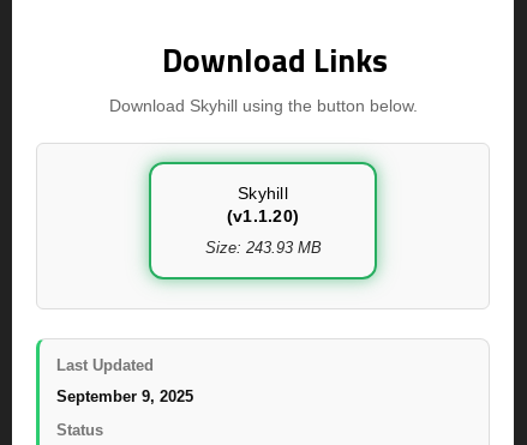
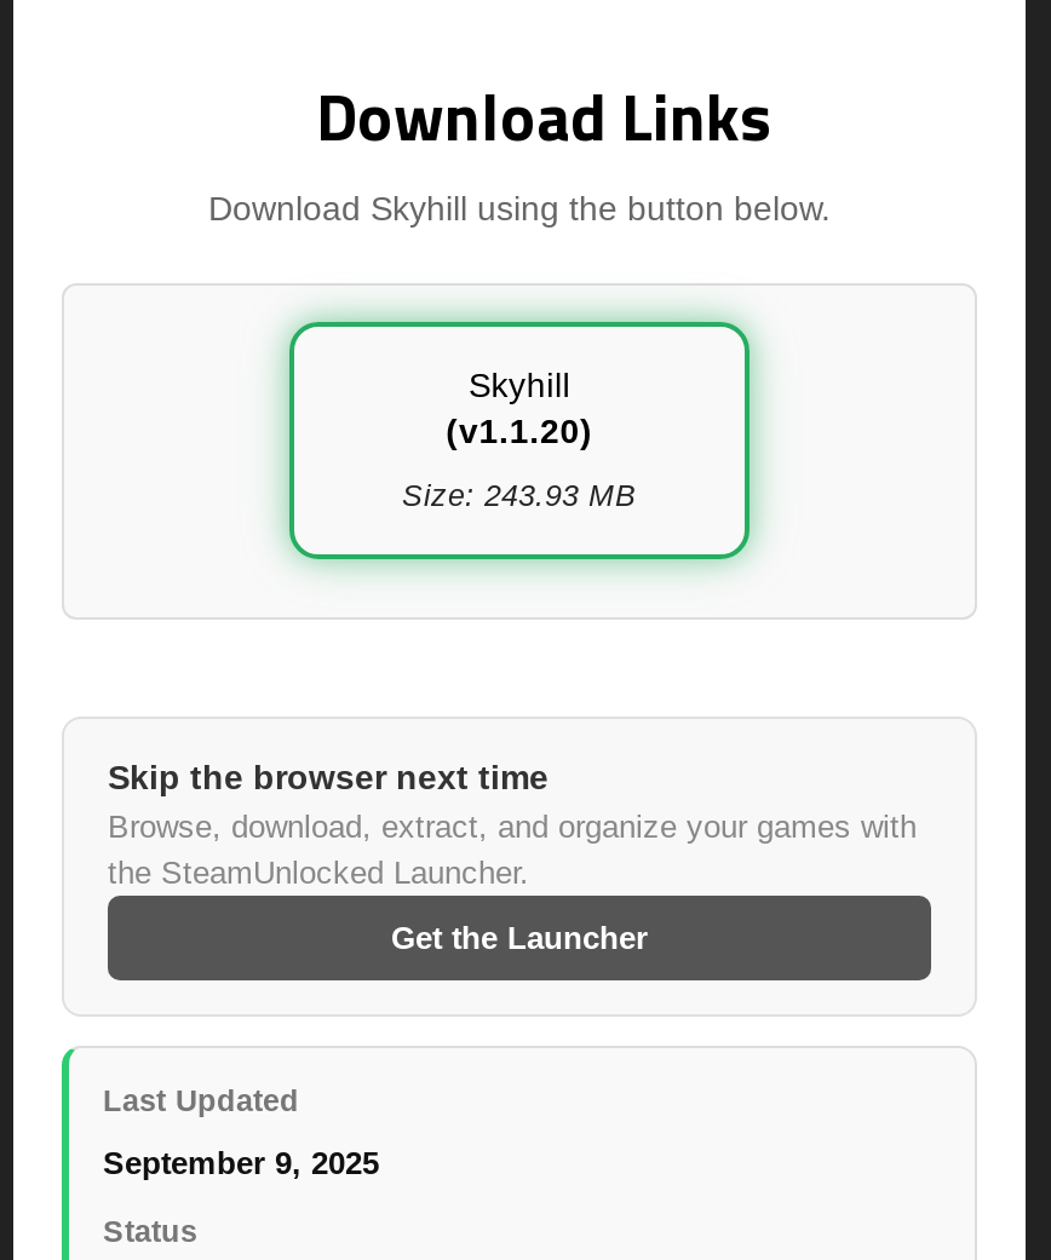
+ Skip the browser next time
+ Browse, download, extract, and organize your games with
+ the SteamUnlocked Launcher.
+ Get the Launcher
